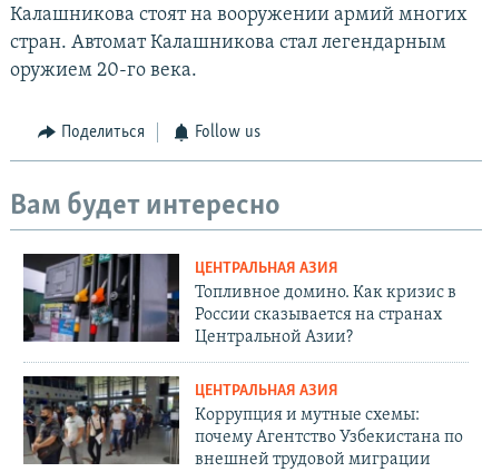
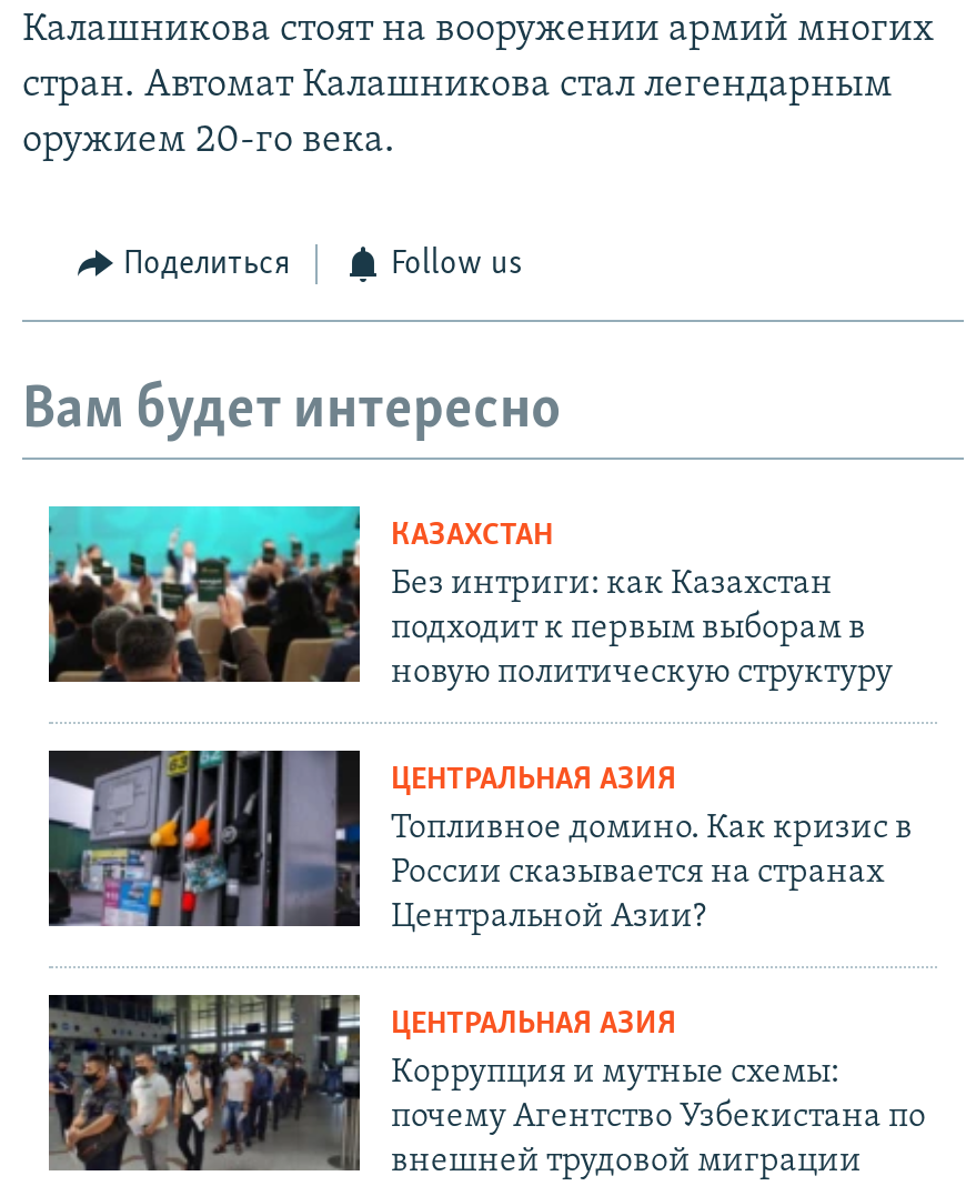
+ [image]
+ КАЗАХСТАН
+ Без интриги: как Казахстан
+ подходит к первым выборам в
+ новую политическую структуру
